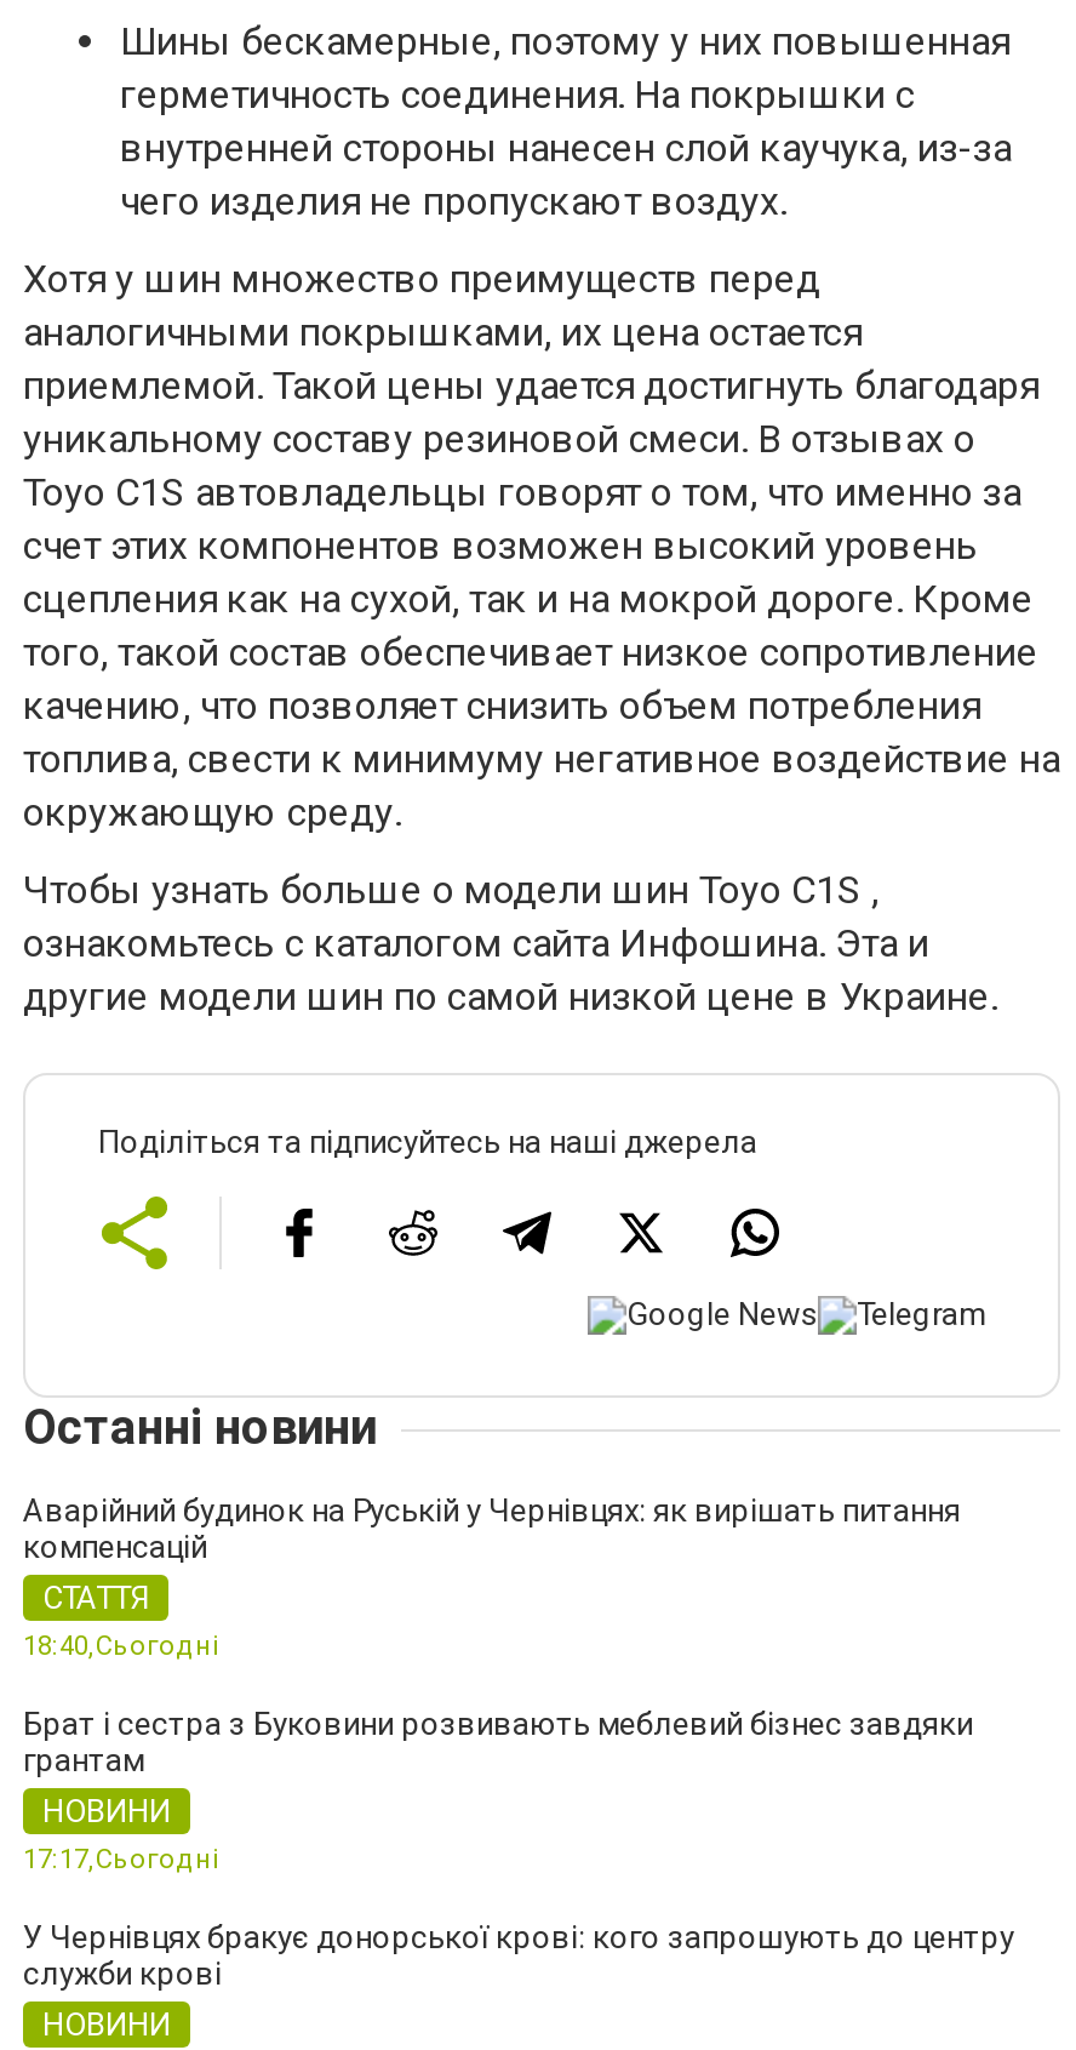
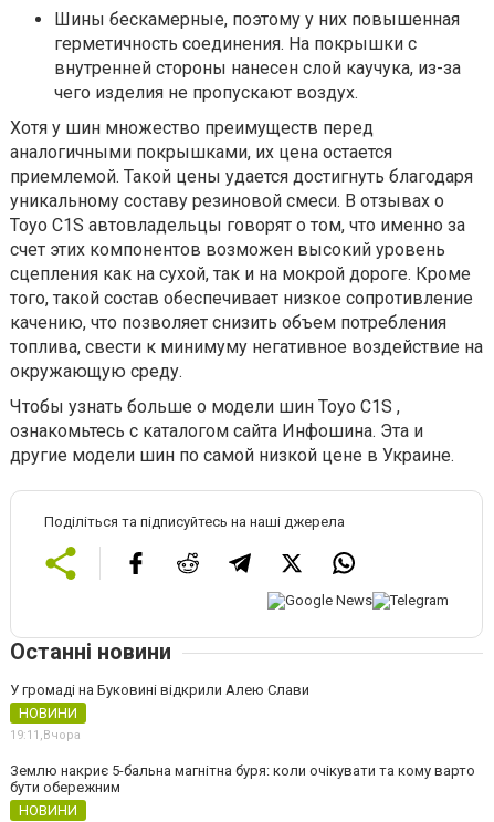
- Аварійний будинок на Руській у Чернівцях: як вирішать питання
- компенсацій
- СТАТТЯ
- 18:40,Сьогодні
- Брат і сестра з Буковини розвивають меблевий бізнес завдяки
- грантам
+ У громаді на Буковині відкрили Алею Слави

- 17:17,Сьогодні
+ 19:11,Вчора

- У Чернівцях бракує донорської крові: кого запрошують до центру
- служби крові
+ Землю накриє 5-бальна магнітна буря: коли очікувати та кому варто
+ бути обережним
